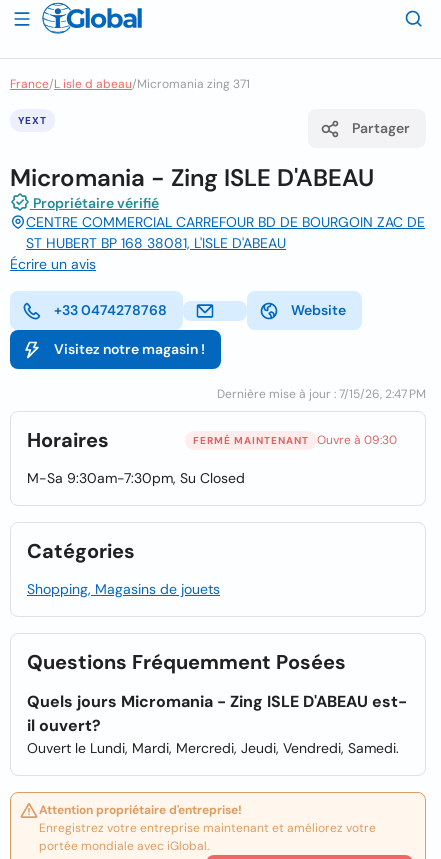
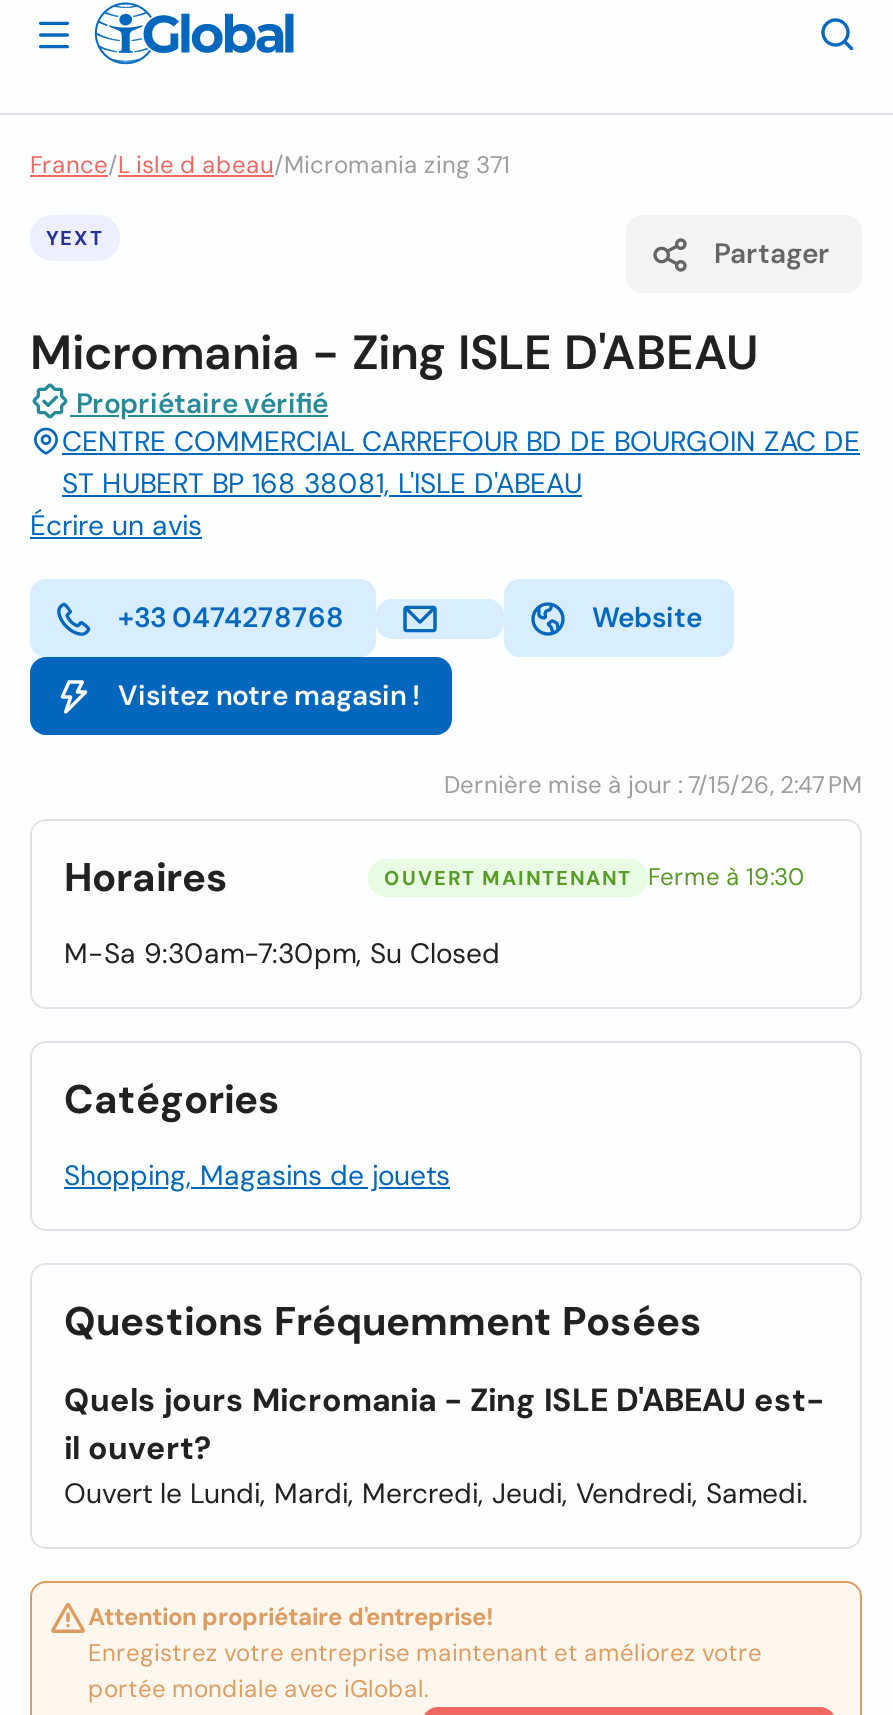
- FERMÉ MAINTENANT
+ OUVERT MAINTENANT

- Ouvre à 09:30
+ Ferme à 19:30
